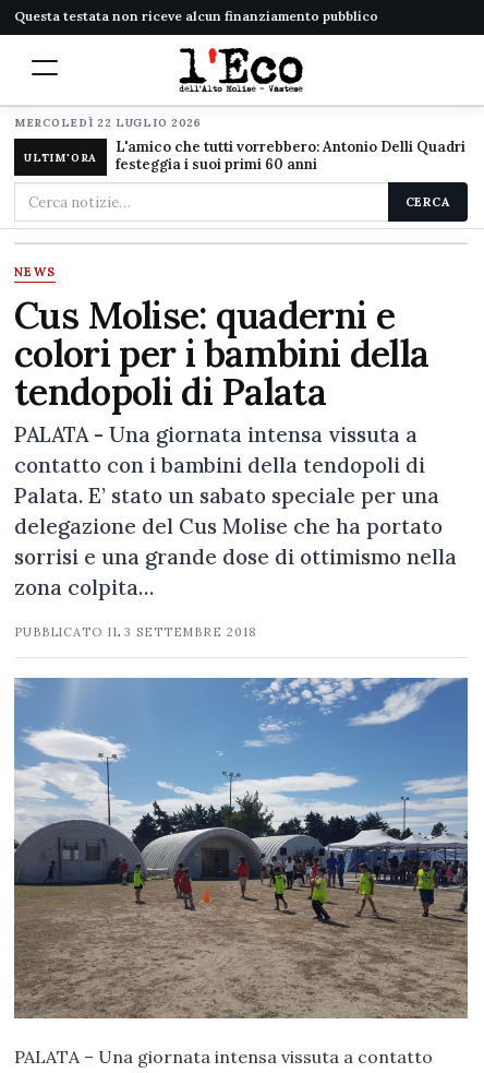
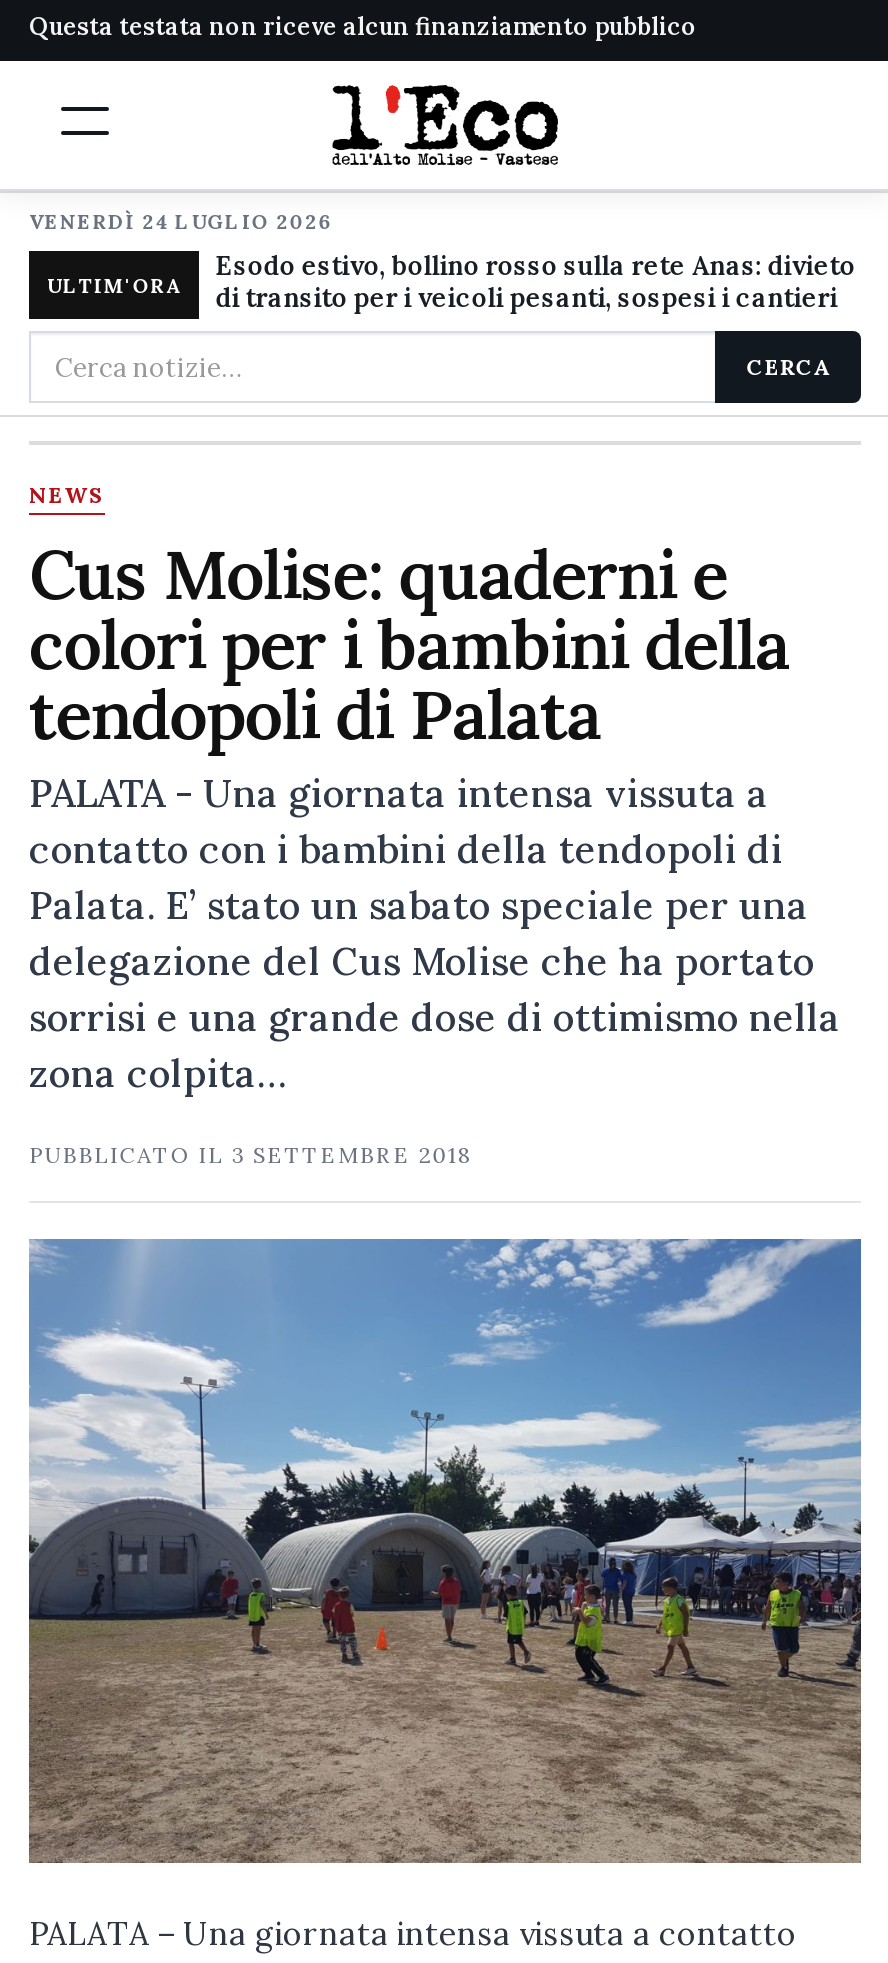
- MERCOLEDÌ 22 LUGLIO 2026
+ VENERDÌ 24 LUGLIO 2026

- L'amico che tutti vorrebbero: Antonio Delli Quadri
- festeggia i suoi primi 60 anni
+ Esodo estivo, bollino rosso sulla rete Anas: divieto
+ di transito per i veicoli pesanti, sospesi i cantieri
